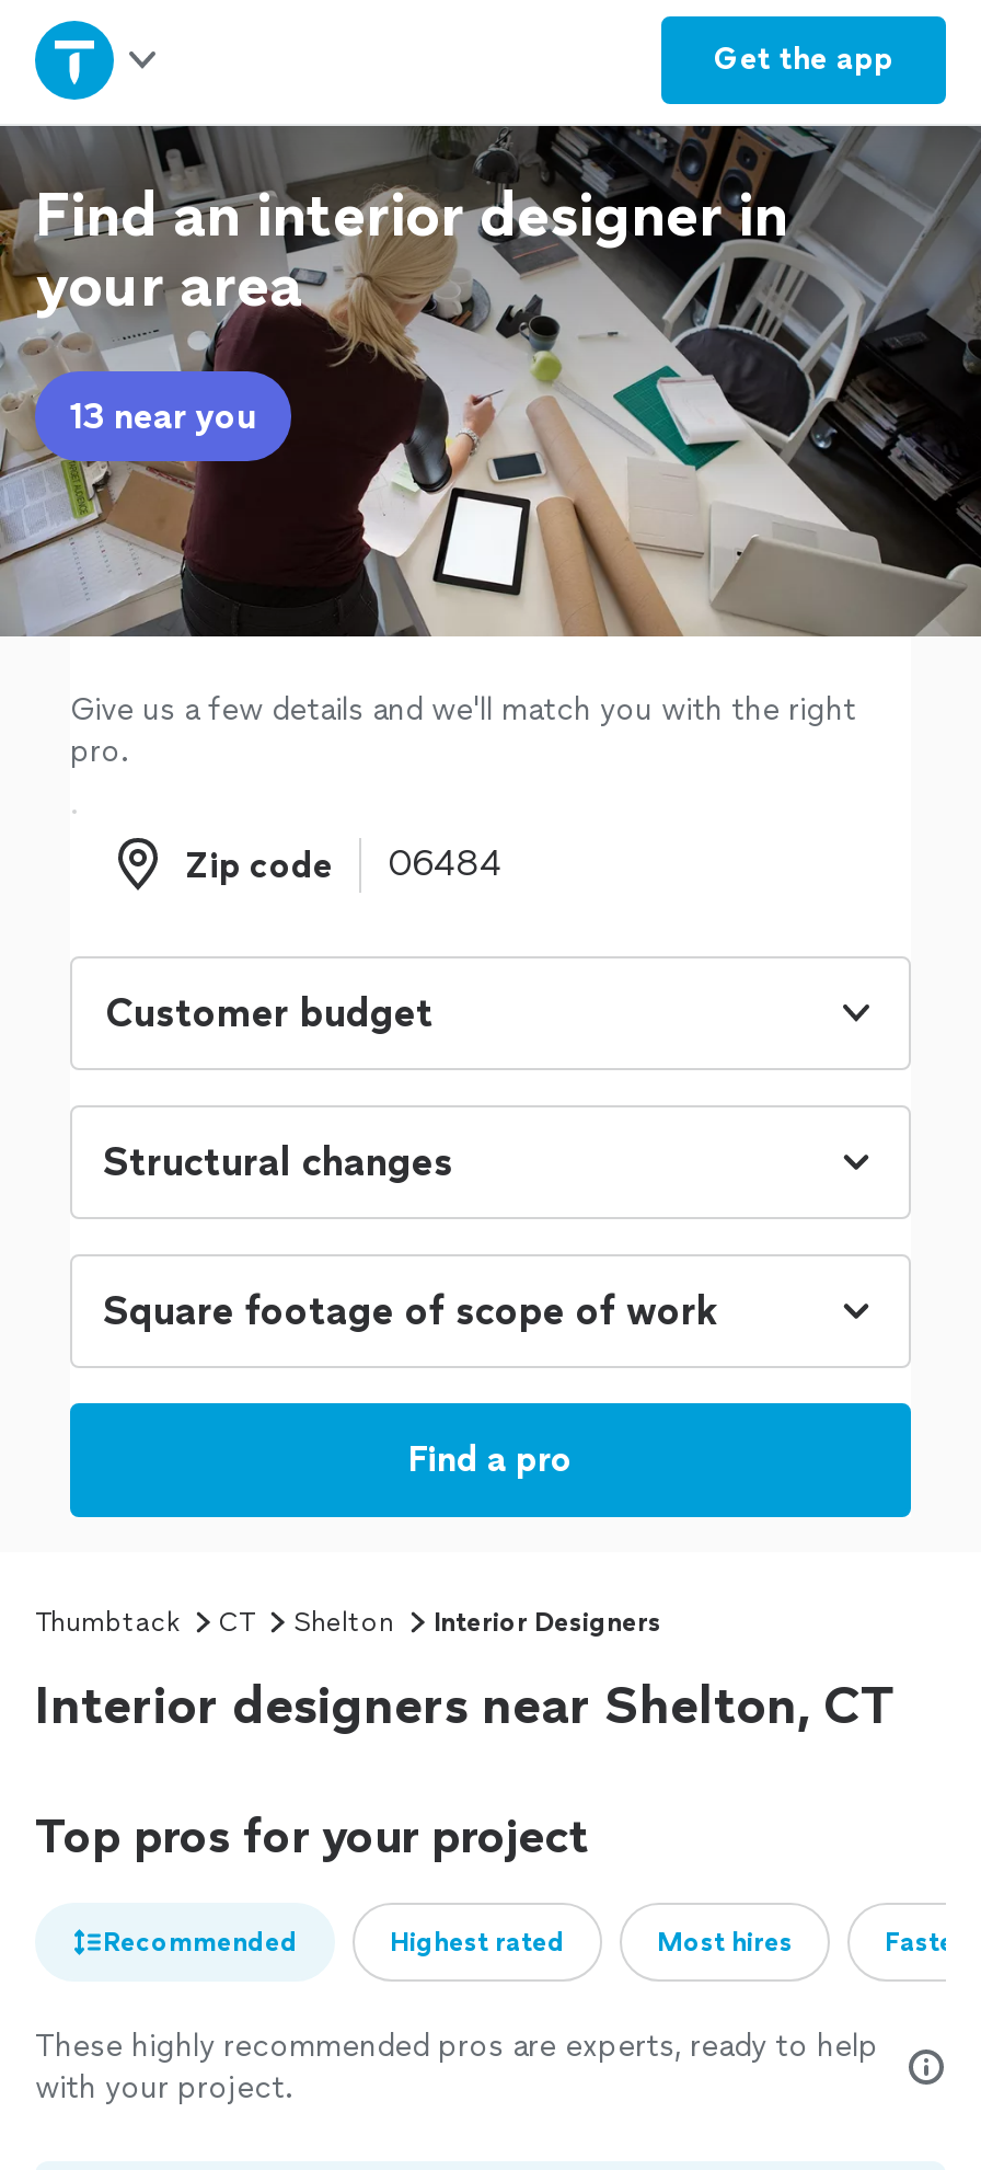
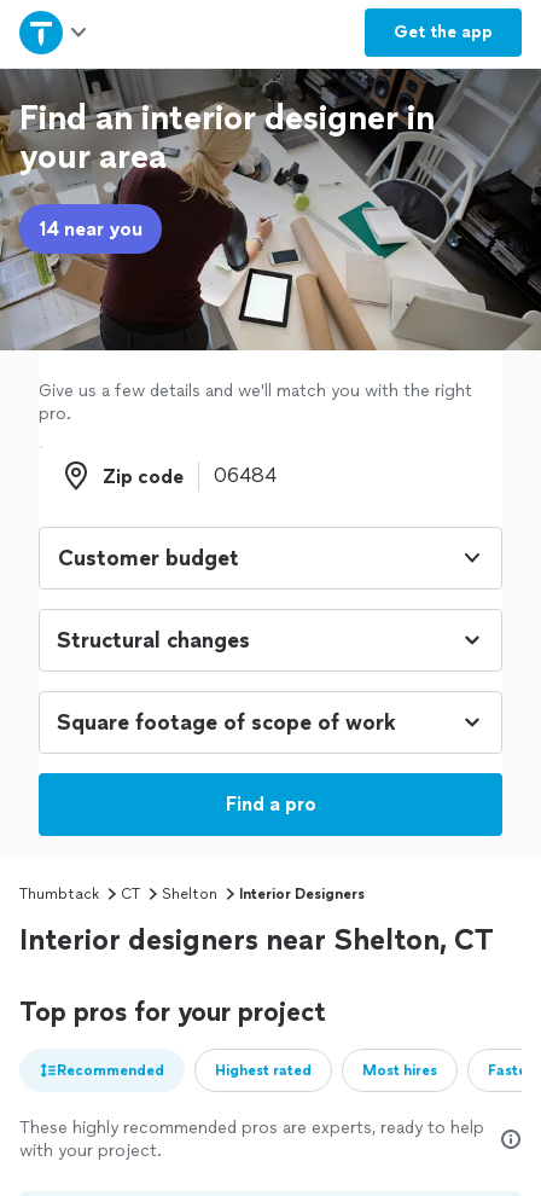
- 13 near you
+ 14 near you
